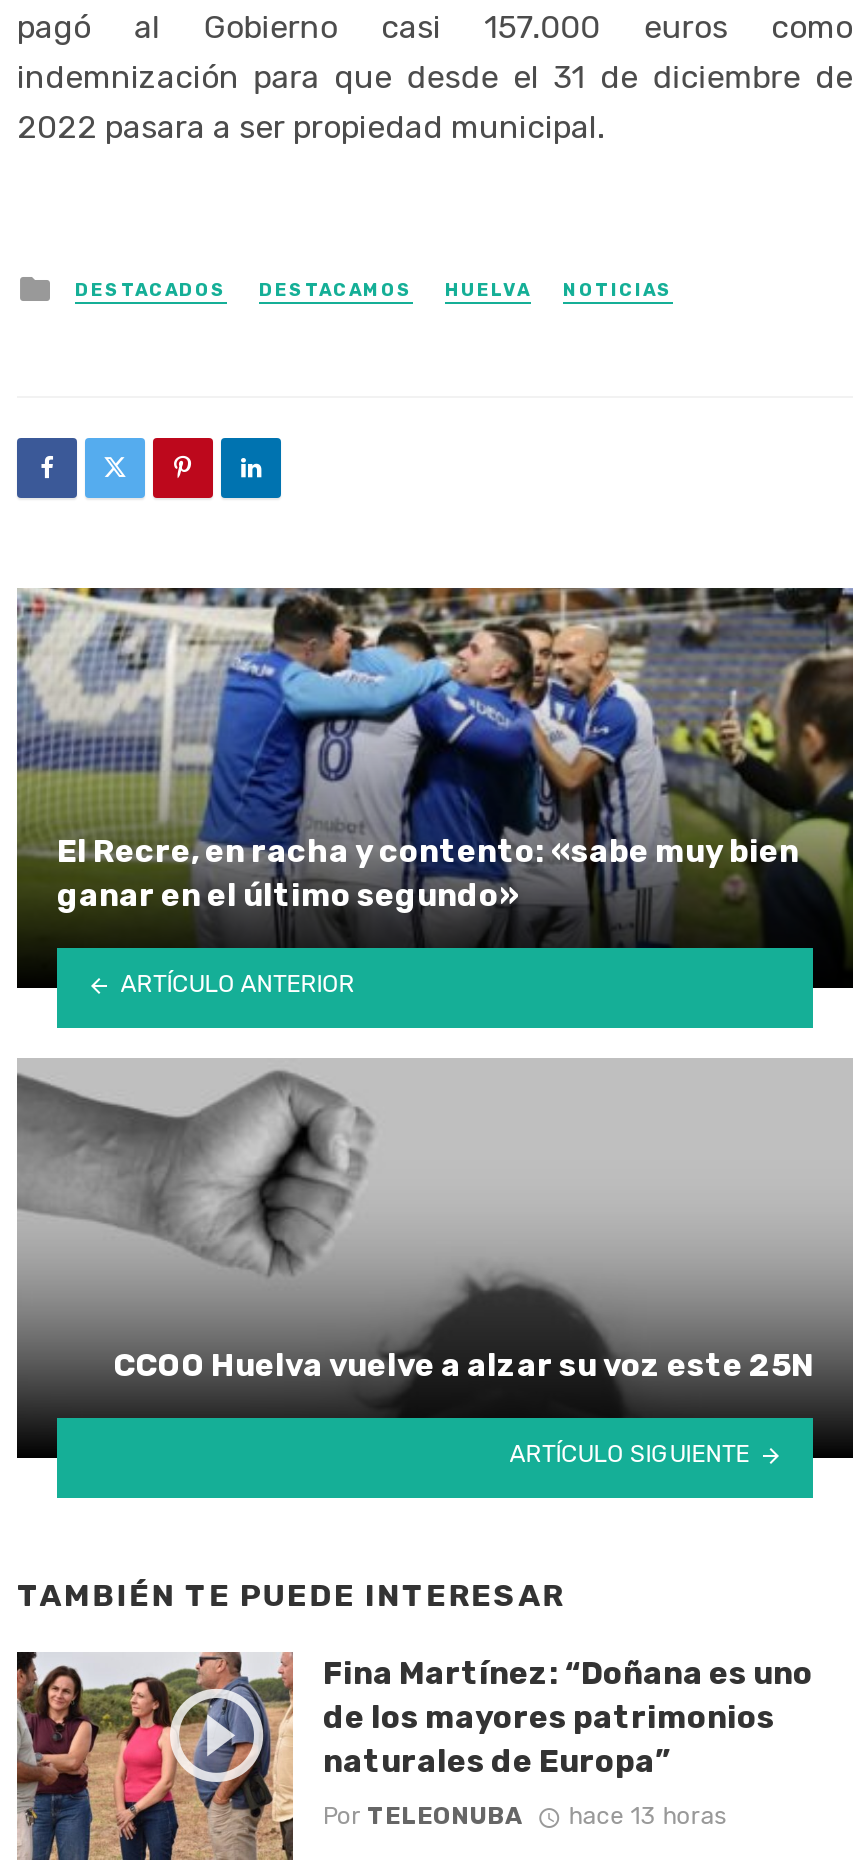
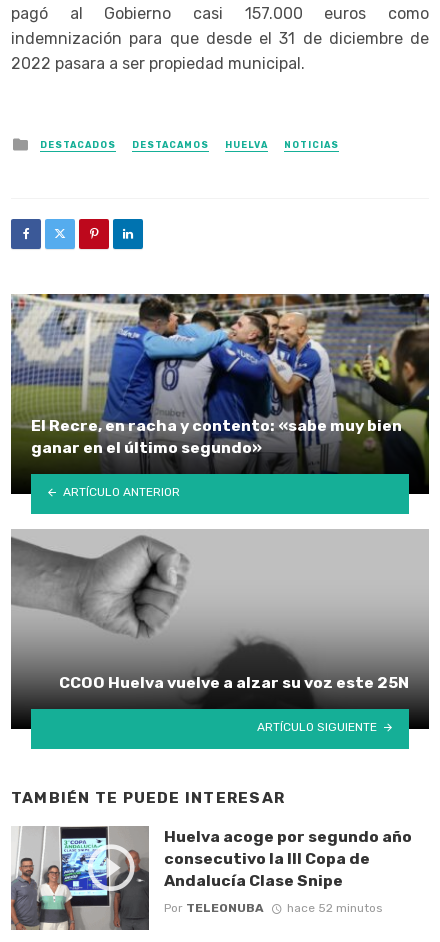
- [image]
- Fina Martínez: “Doñana es uno
- de los mayores patrimonios
- naturales de Europa”
+ [image]
+ Huelva acoge por segundo año
+ consecutivo la III Copa de
+ Andalucía Clase Snipe

- Por TELEONUBA hace 13 horas
+ Por TELEONUBA hace 52 minutos
